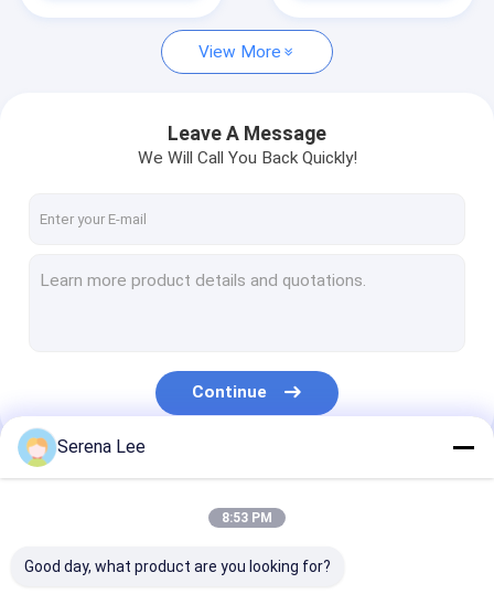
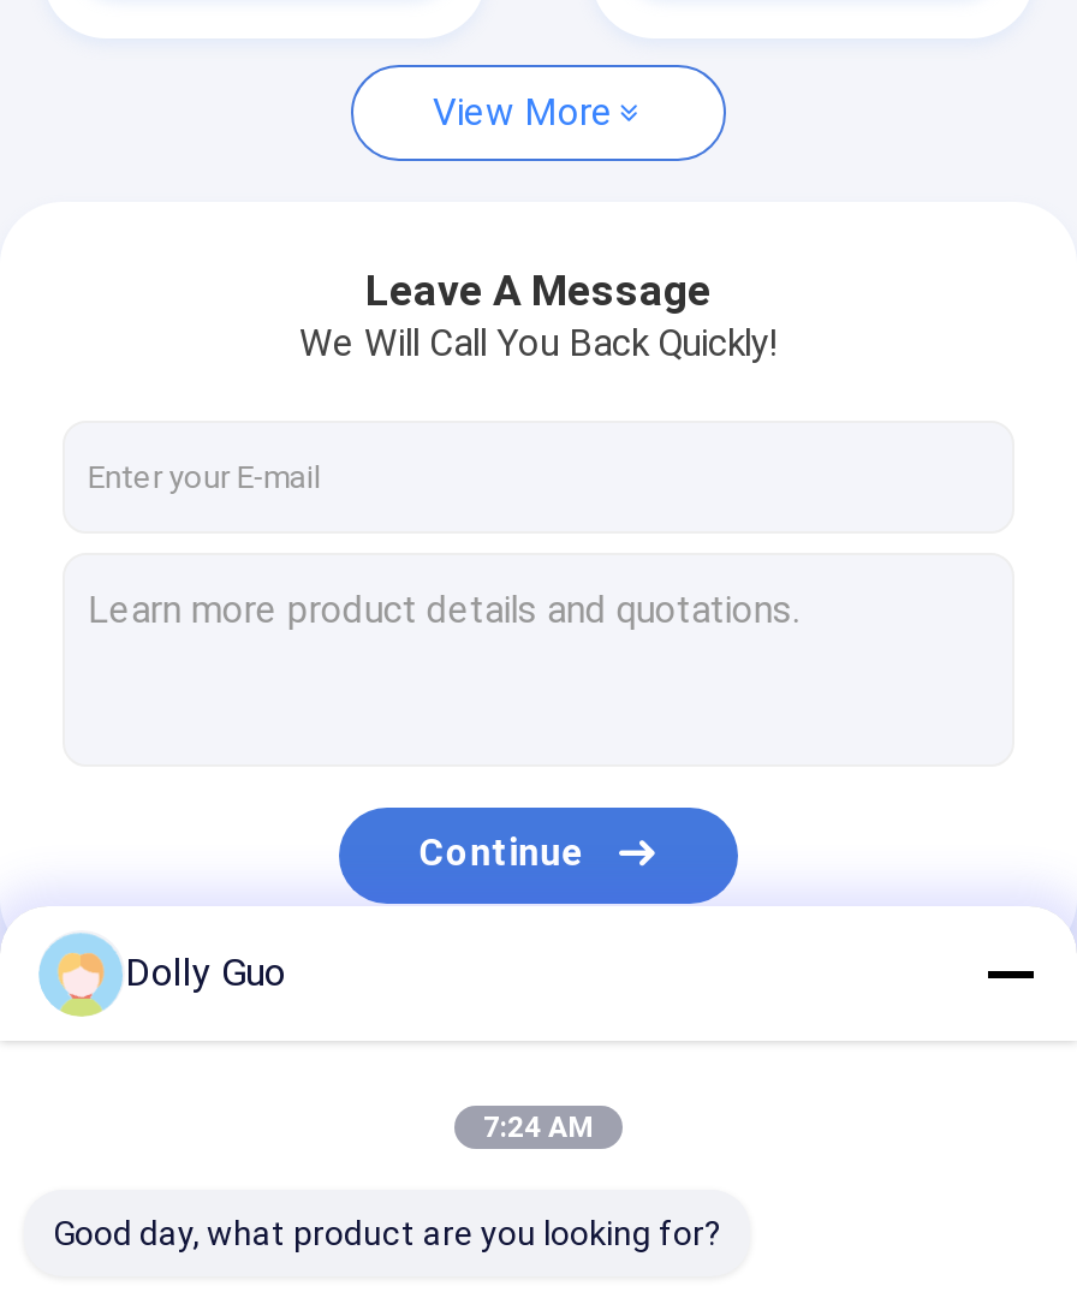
- Serena Lee
+ Dolly Guo

- 8:53 PM
+ 7:24 AM
